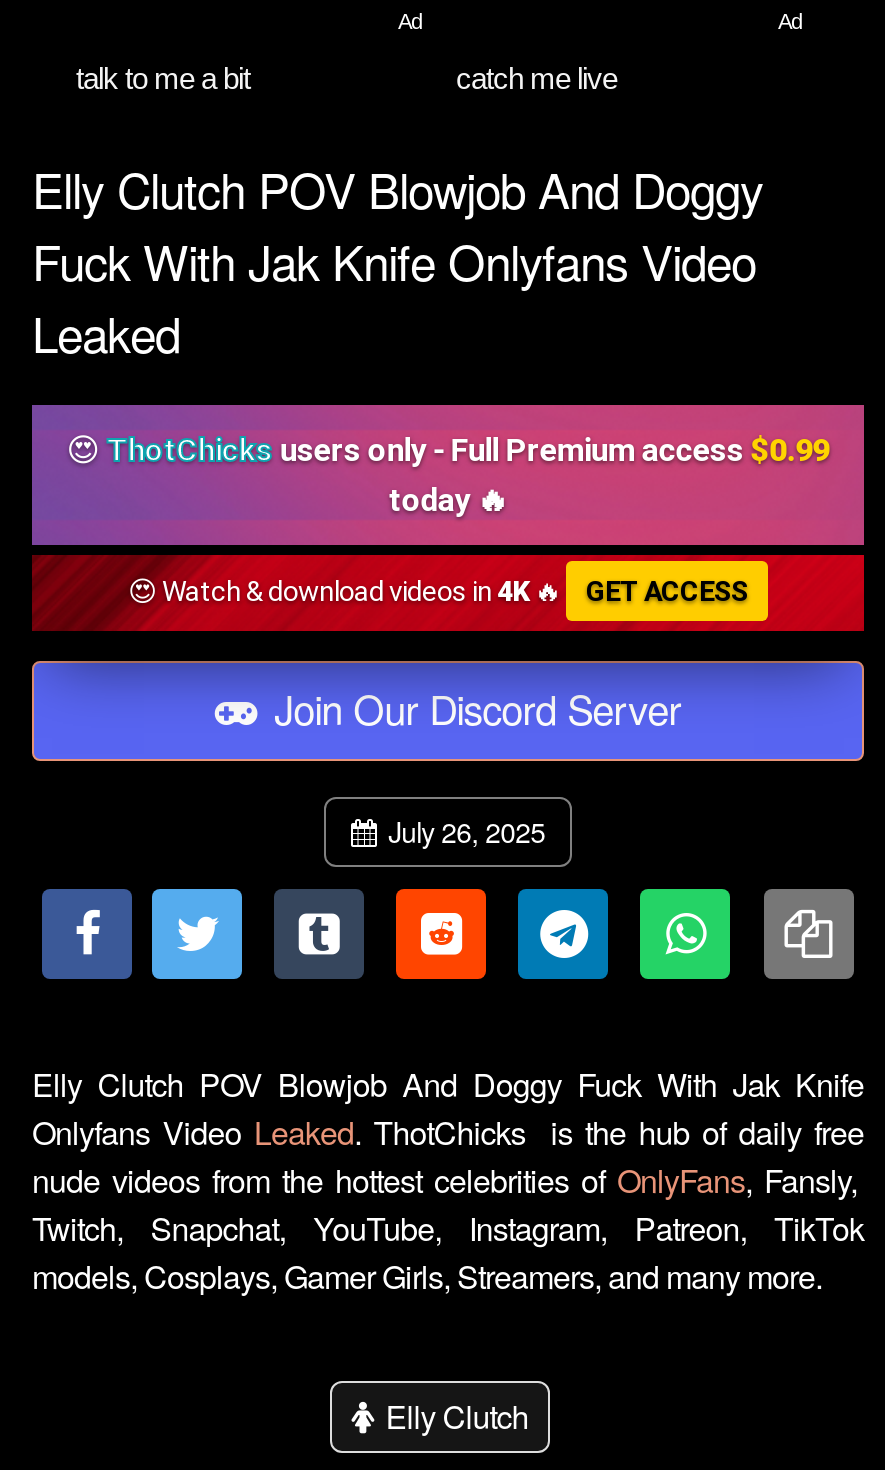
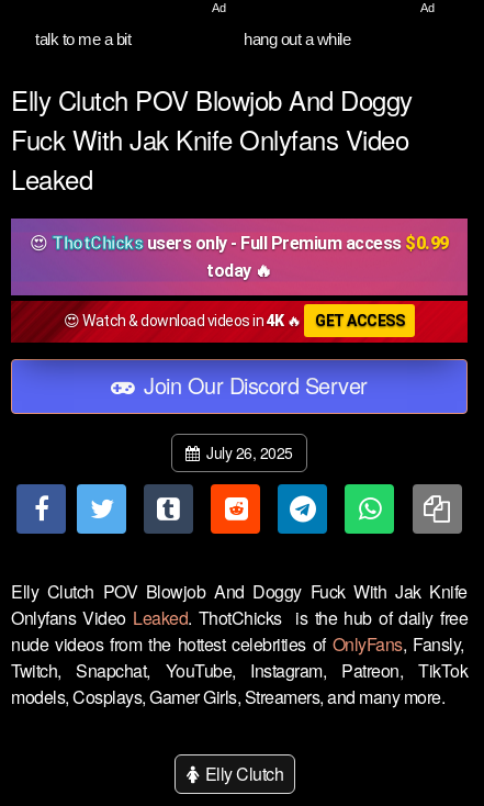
- catch me live
+ hang out a while
